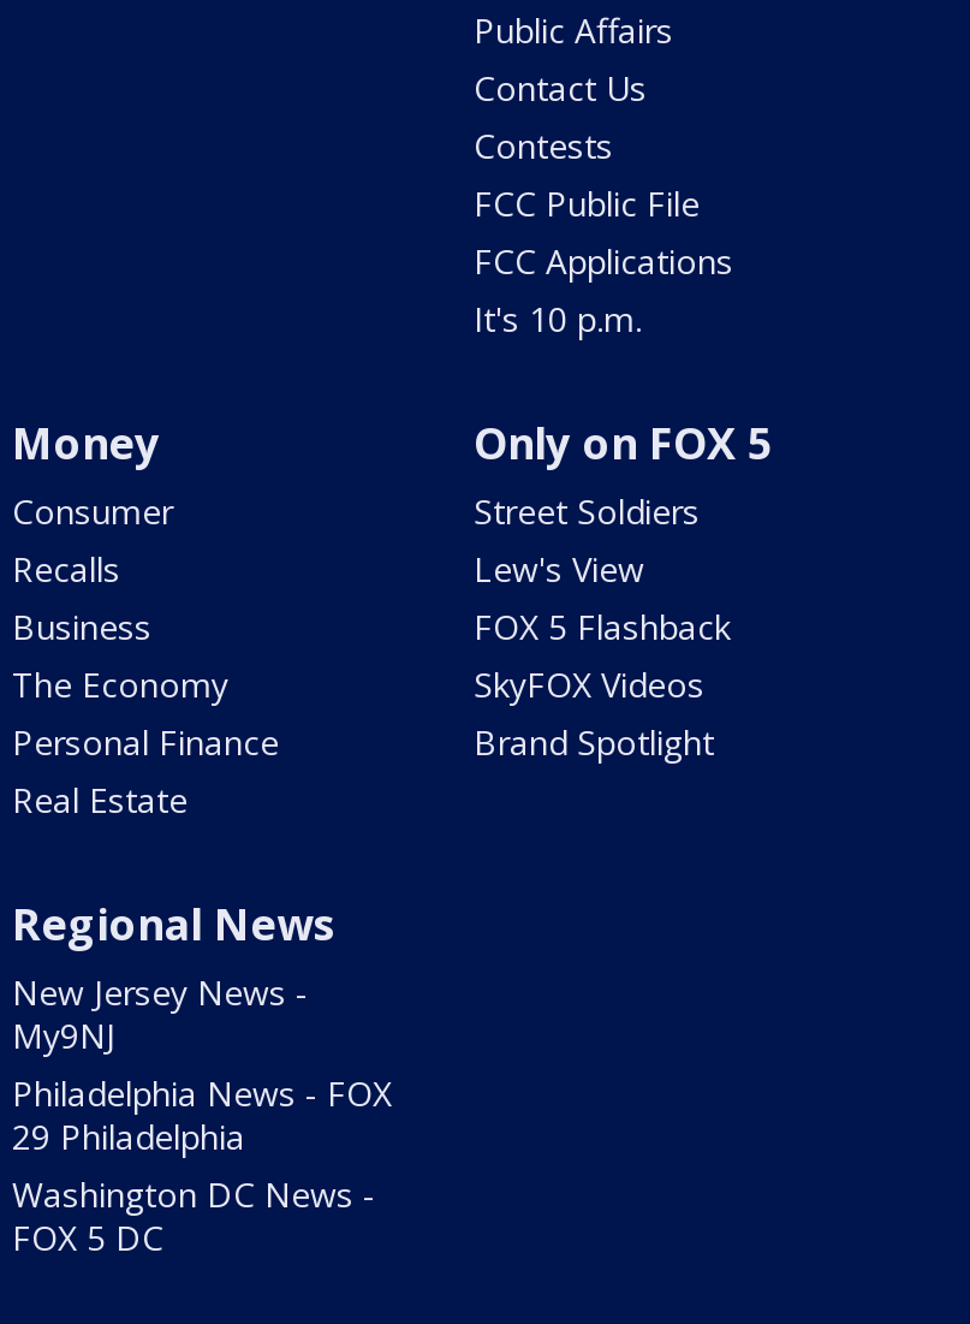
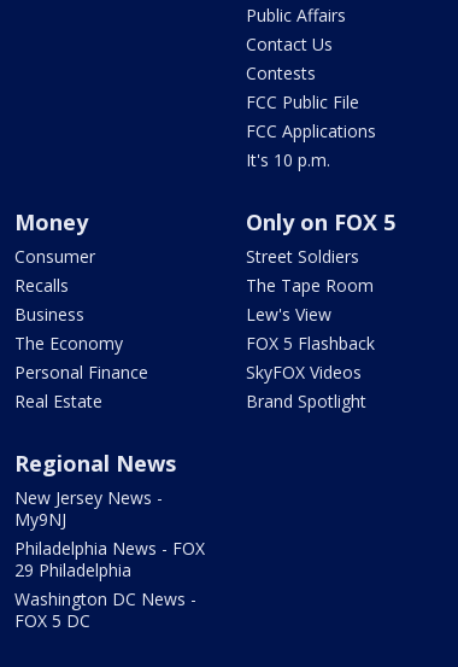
moved down: Lew's View | FOX 5 Flashback | SkyFOX Videos | Brand Spotlight

+ The Tape Room
